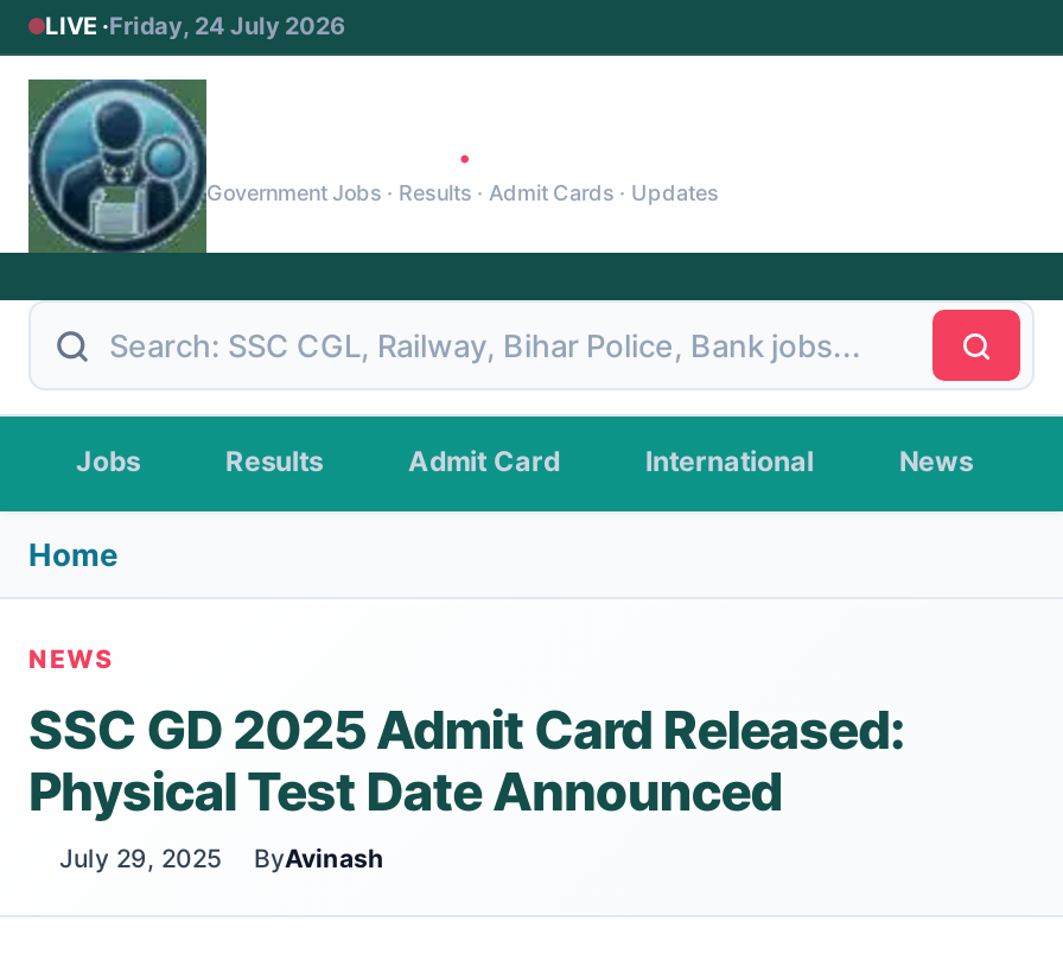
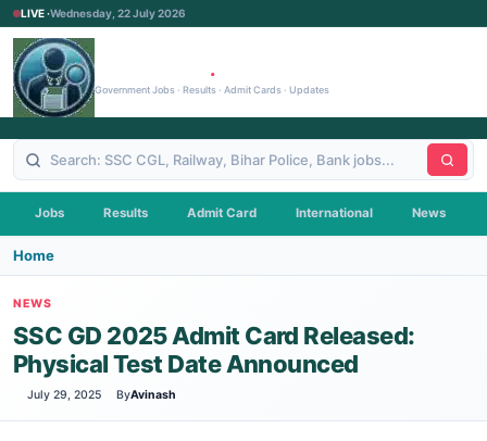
- LIVE · Friday, 24 July 2026
+ LIVE · Wednesday, 22 July 2026
